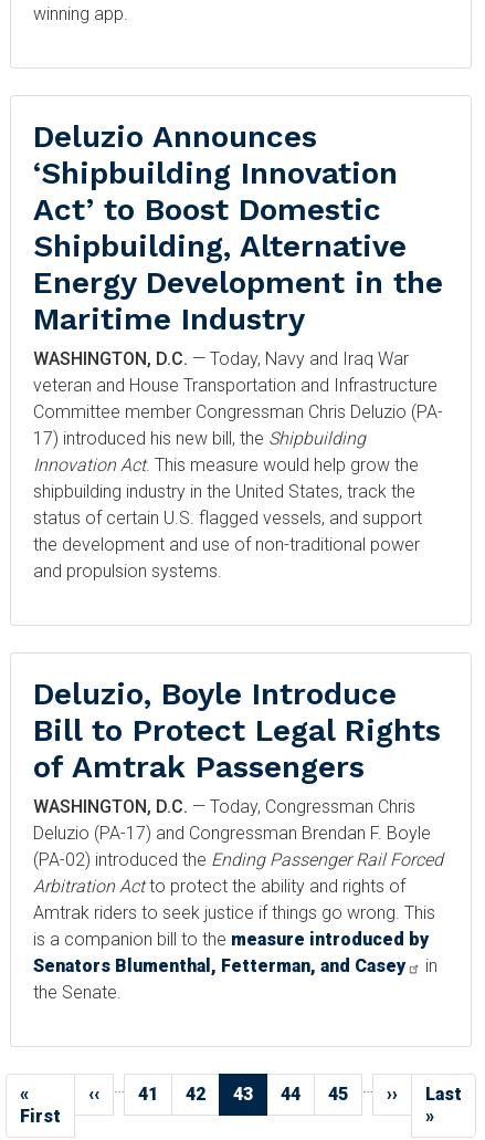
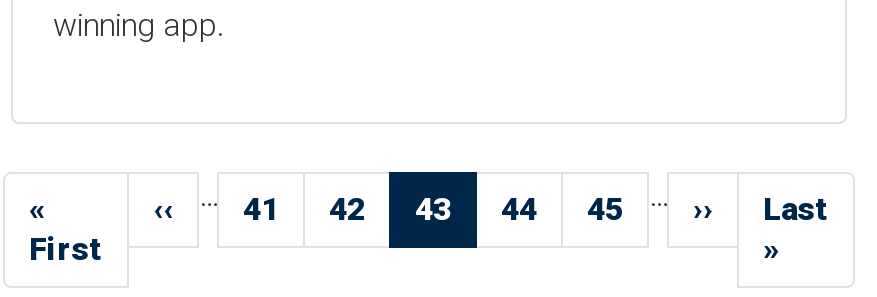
- Deluzio Announces
- ‘Shipbuilding Innovation
- Act’ to Boost Domestic
- Shipbuilding, Alternative
- Energy Development in the
- Maritime Industry
- WASHINGTON, D.C. — Today, Navy and Iraq War
- veteran and House Transportation and Infrastructure
- Committee member Congressman Chris Deluzio (PA-
- 17) introduced his new bill, the Shipbuilding
- Innovation Act. This measure would help grow the
- shipbuilding industry in the United States, track the
- status of certain U.S. flagged vessels, and support
- the development and use of non-traditional power
- and propulsion systems.

- Deluzio, Boyle Introduce
- Bill to Protect Legal Rights
- of Amtrak Passengers
- WASHINGTON, D.C. — Today, Congressman Chris
- Deluzio (PA-17) and Congressman Brendan F. Boyle
- (PA-02) introduced the Ending Passenger Rail Forced
- Arbitration Actto protect the ability and rights of
- Amtrak riders to seek justice if things go wrong. This
- is a companion bill to the measure introduced by
- Senators Blumenthal, Fetterman, and Casey
- in
- the Senate.
